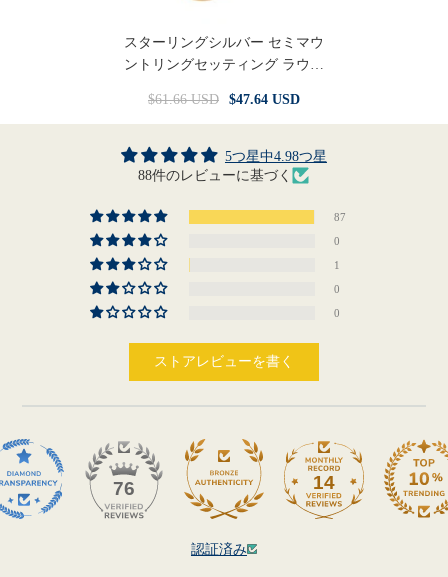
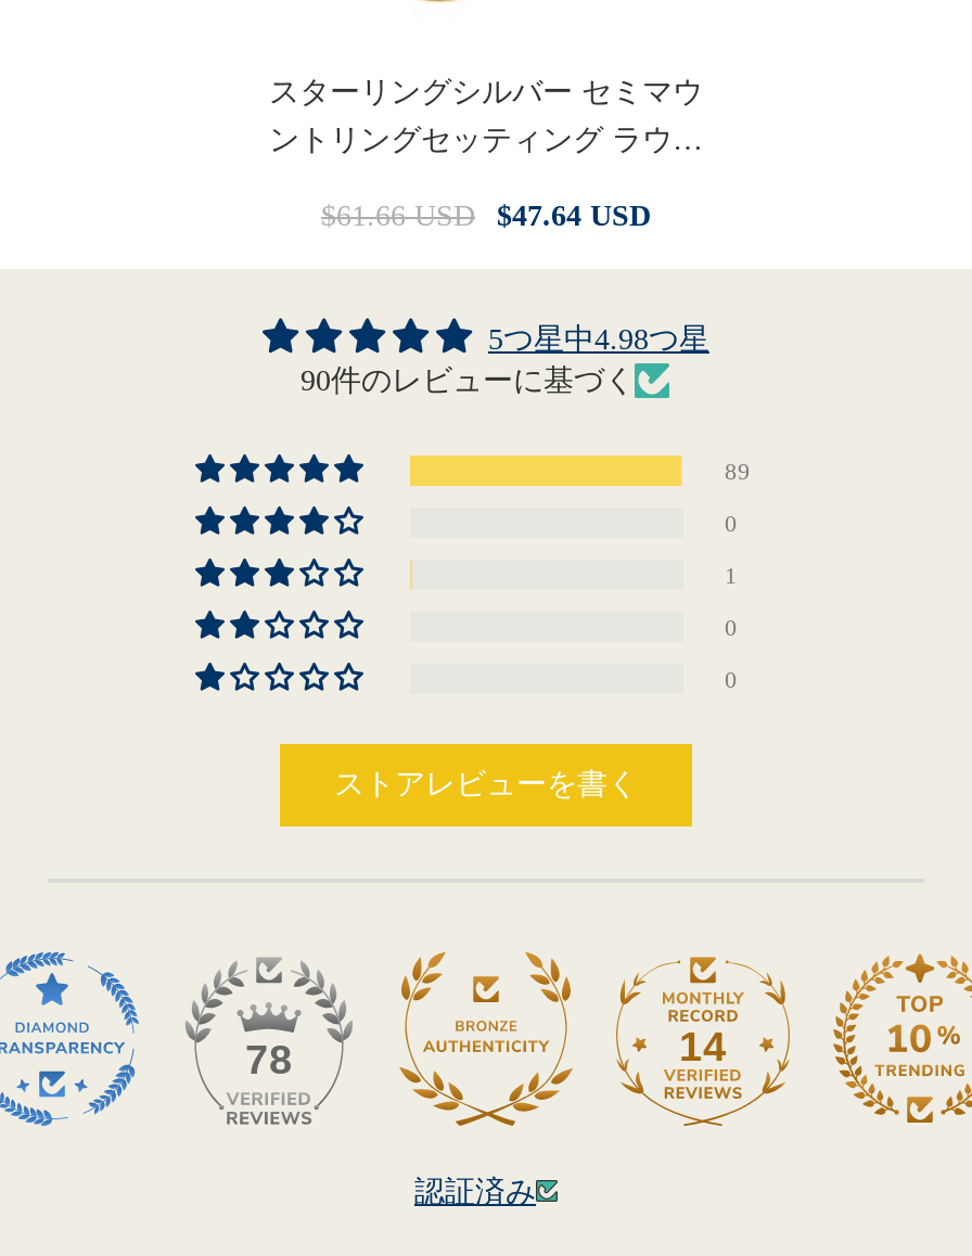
- 88件のレビューに基づく
+ 90件のレビューに基づく

- 87
+ 89

- 76
+ 78
